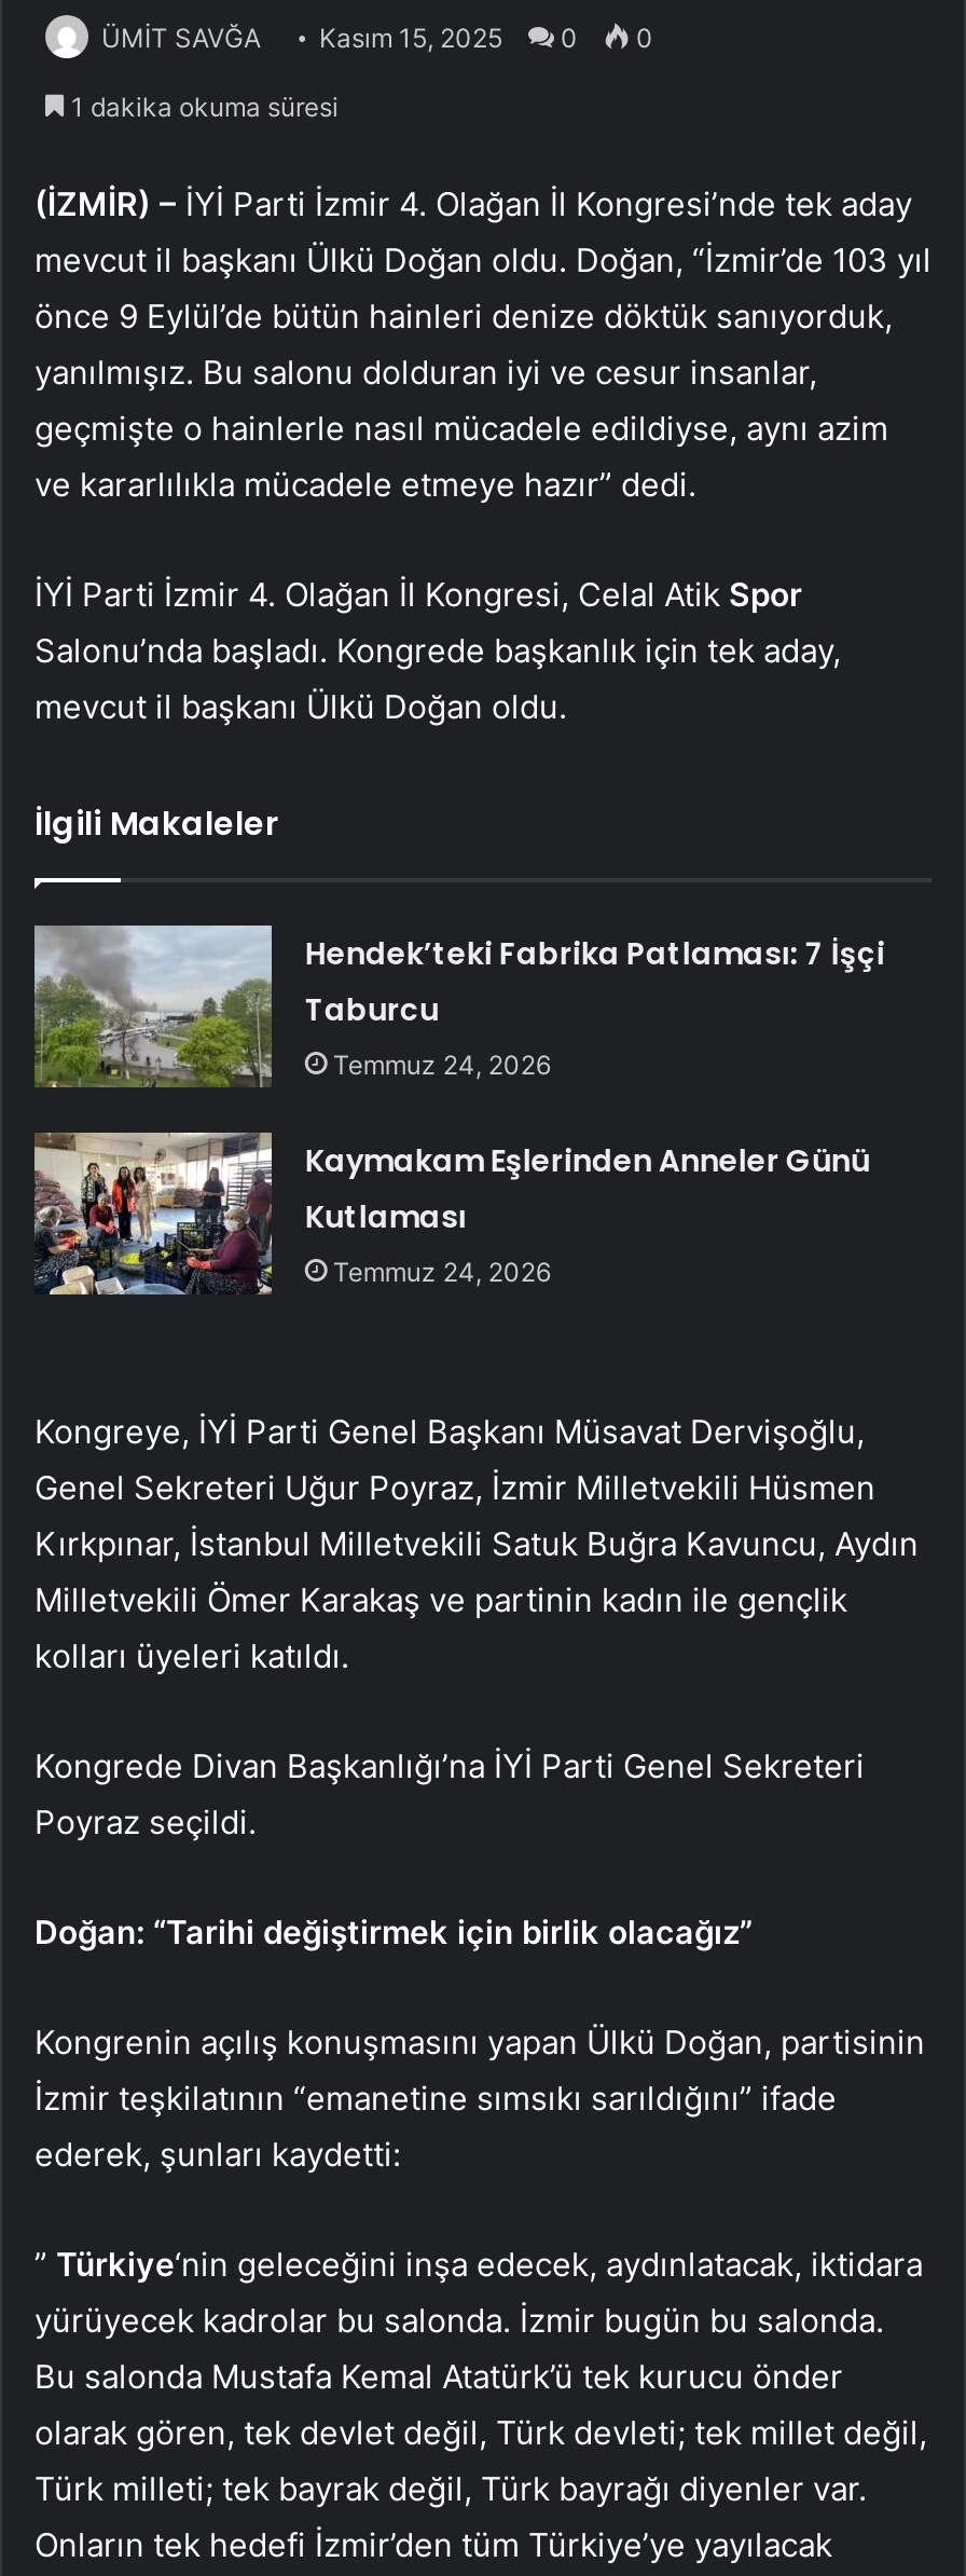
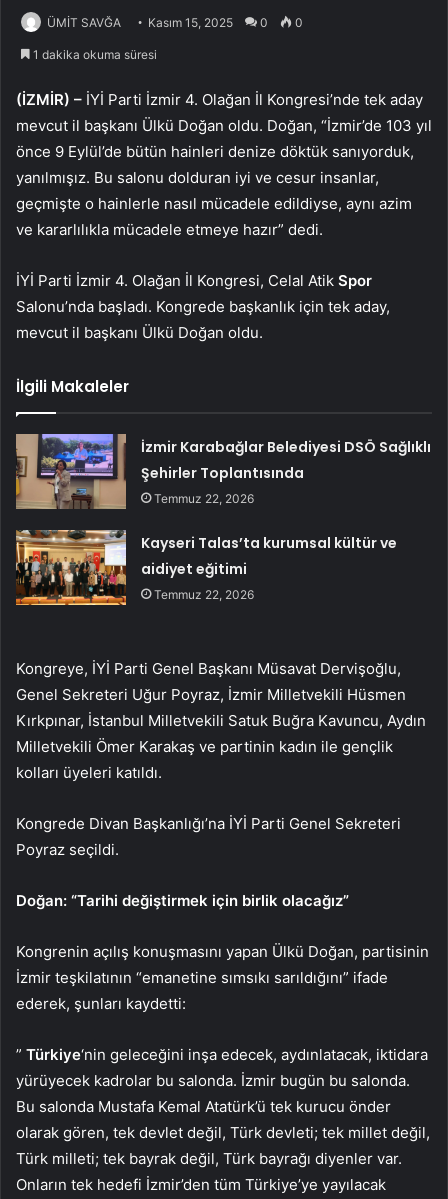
- [image]
- Hendek’teki Fabrika Patlaması: 7 İşçi
- Taburcu
- Temmuz 24, 2026
+ [image]
+ İzmir Karabağlar Belediyesi DSÖ Sağlıklı
+ Şehirler Toplantısında
+ Temmuz 22, 2026

- [image]
- Kaymakam Eşlerinden Anneler Günü
- Kutlaması
- Temmuz 24, 2026
+ [image]
+ Kayseri Talas’ta kurumsal kültür ve
+ aidiyet eğitimi
+ Temmuz 22, 2026
